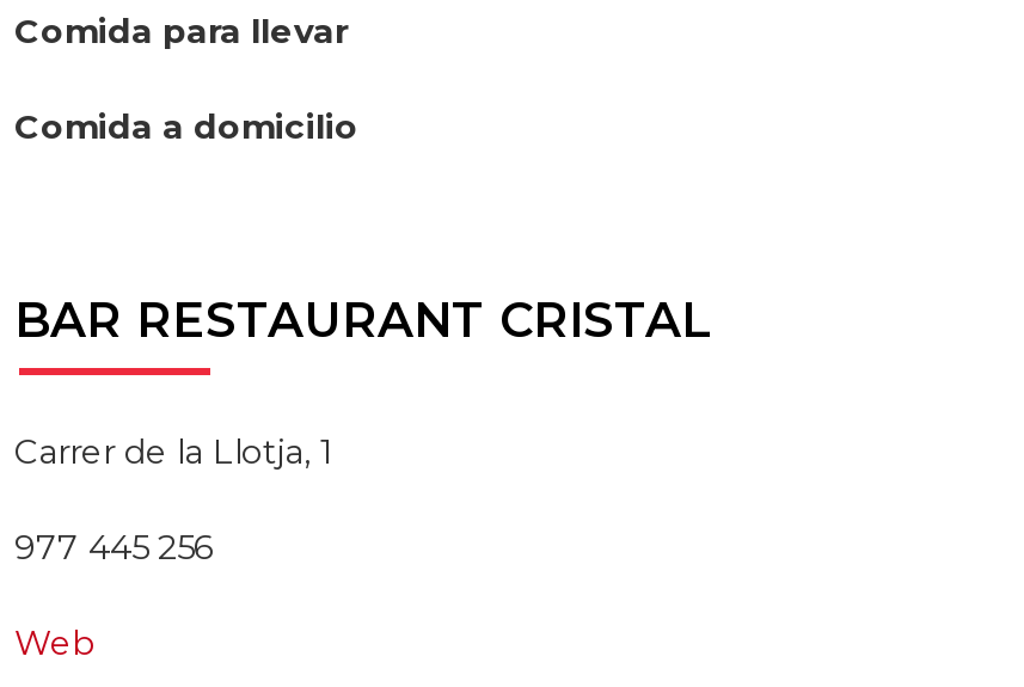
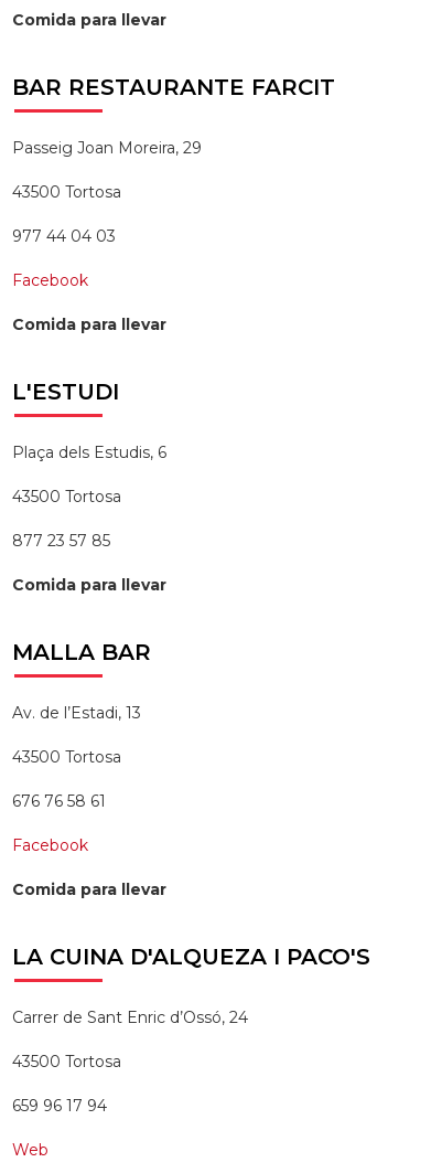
- Comida a domicilio
- BAR RESTAURANT CRISTAL
- Carrer de la Llotja, 1
- 977 445 256
+ BAR RESTAURANTE FARCIT
+ Passeig Joan Moreira, 29
+ 43500 Tortosa
+ 977 44 04 03
+ Facebook
+ Comida para llevar
+ L'ESTUDI
+ Plaça dels Estudis, 6
+ 43500 Tortosa
+ 877 23 57 85
+ Comida para llevar
+ MALLA BAR
+ Av. de l’Estadi, 13
+ 43500 Tortosa
+ 676 76 58 61
+ Facebook
+ Comida para llevar
+ LA CUINA D'ALQUEZA I PACO'S
+ Carrer de Sant Enric d’Ossó, 24
+ 43500 Tortosa
+ 659 96 17 94
